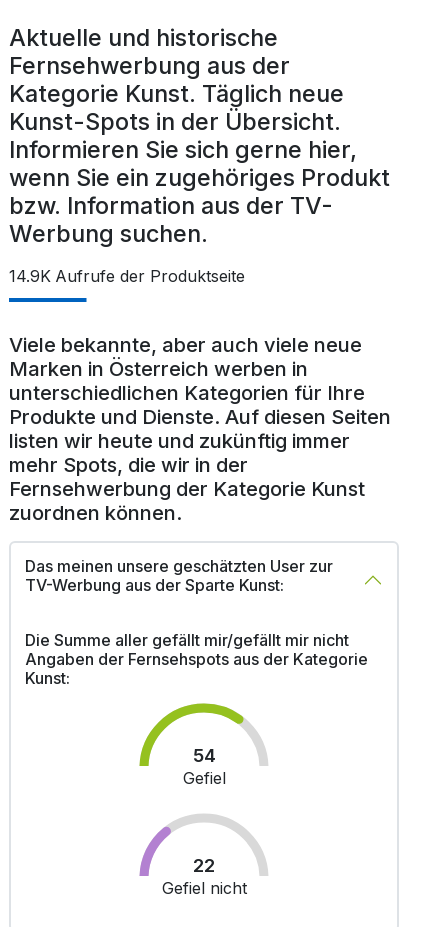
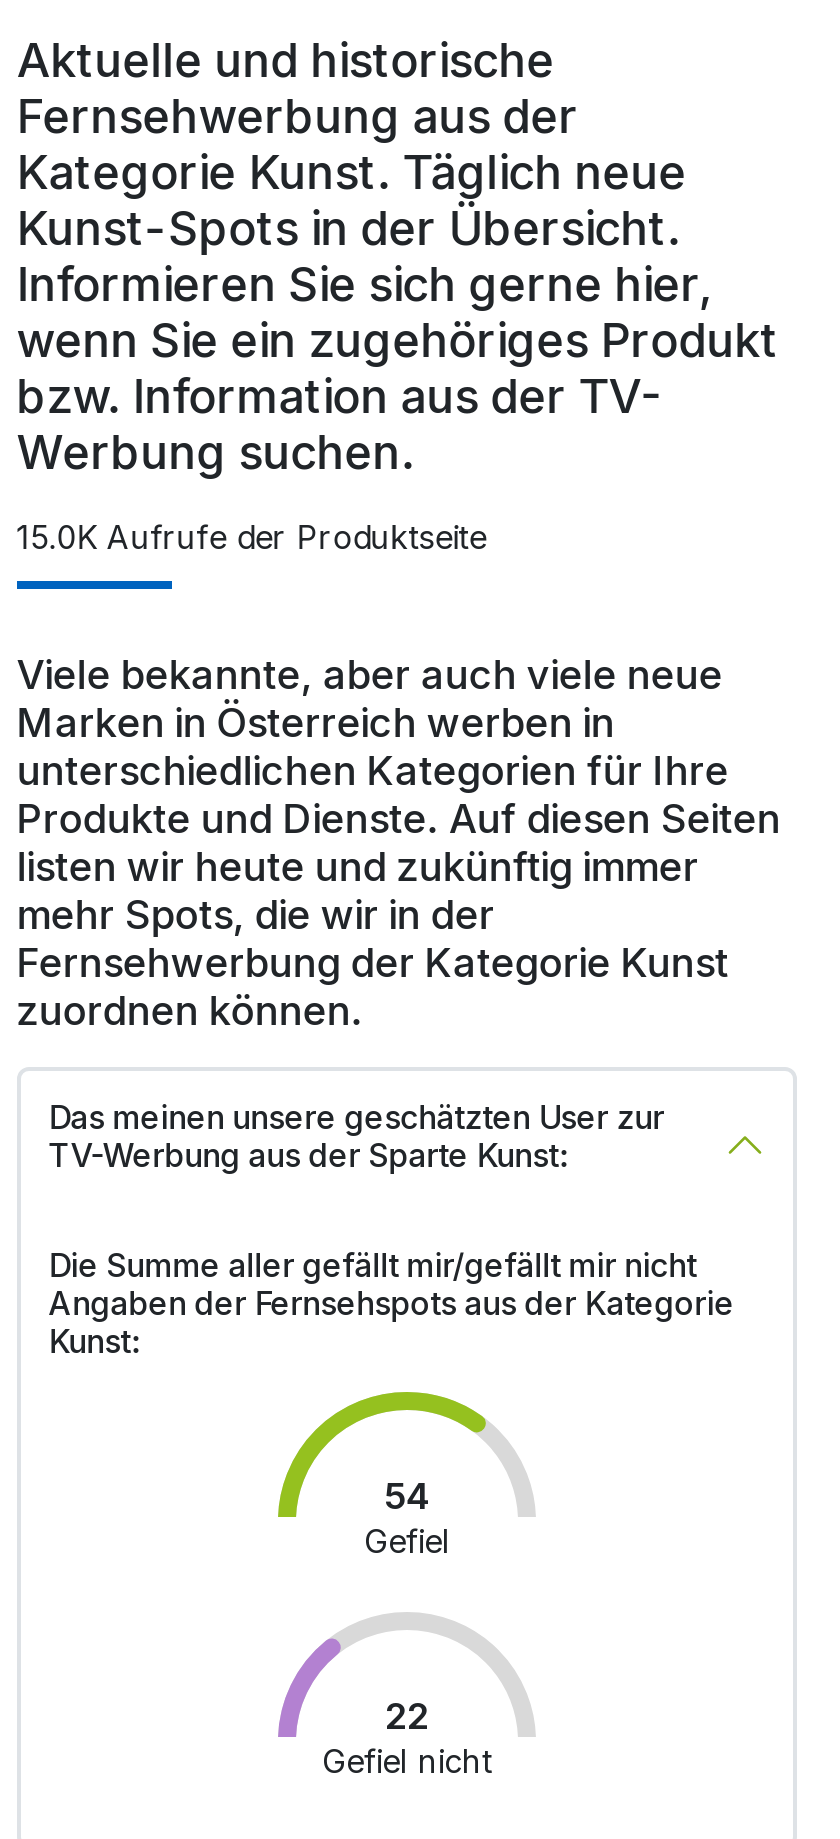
- 14.9K Aufrufe der Produktseite
+ 15.0K Aufrufe der Produktseite
